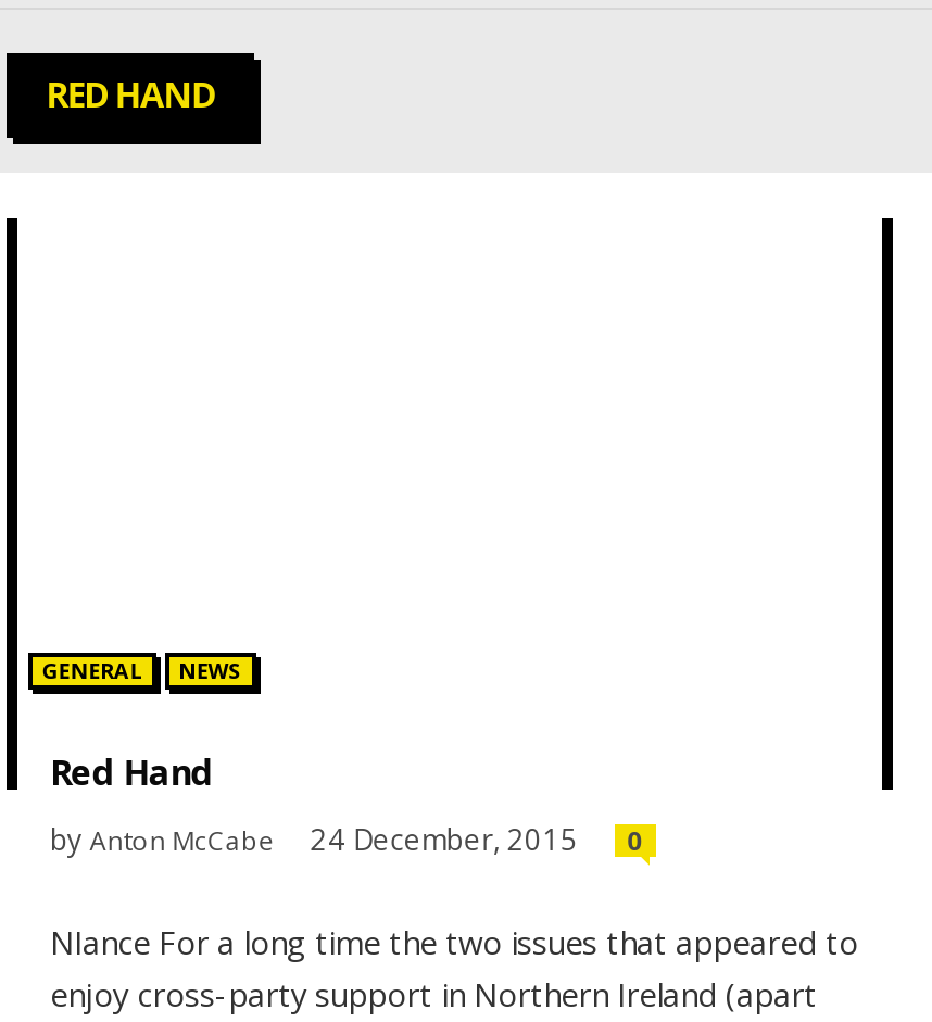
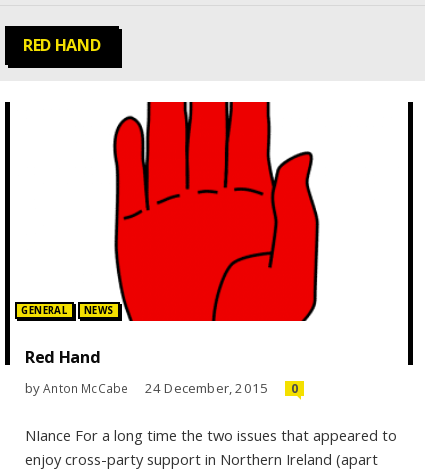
+ [image]
